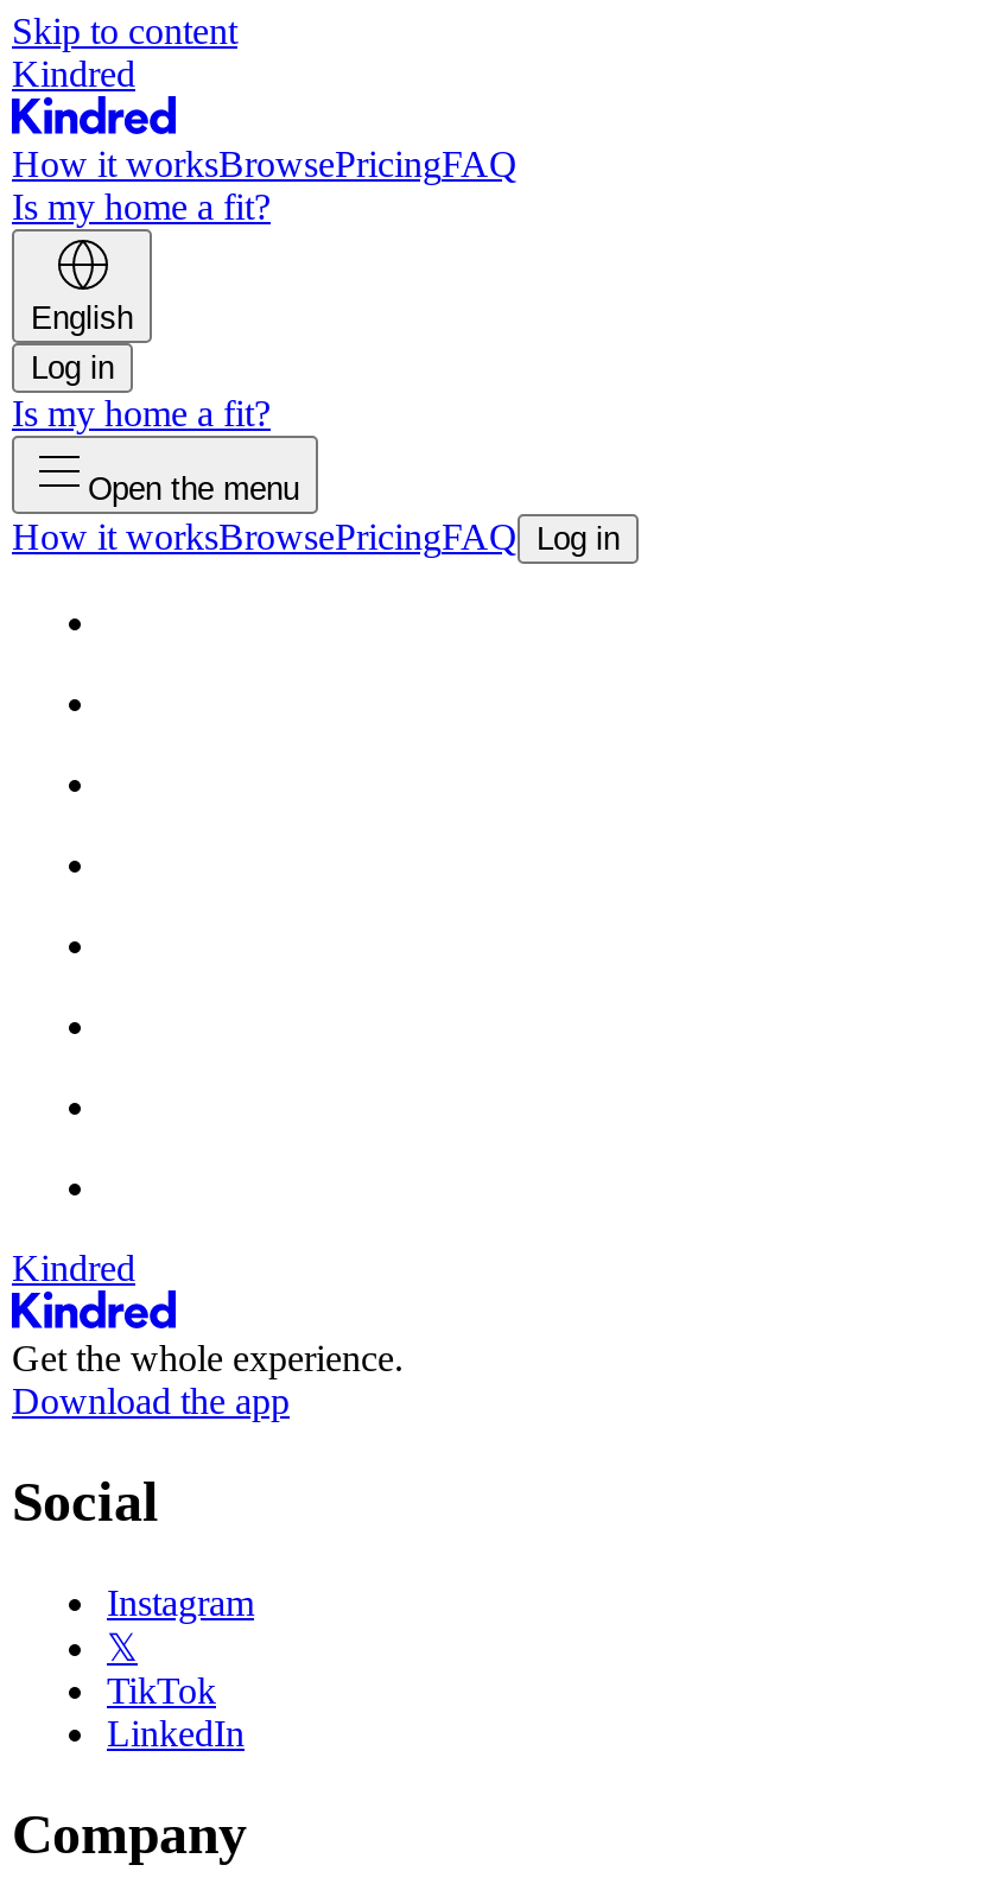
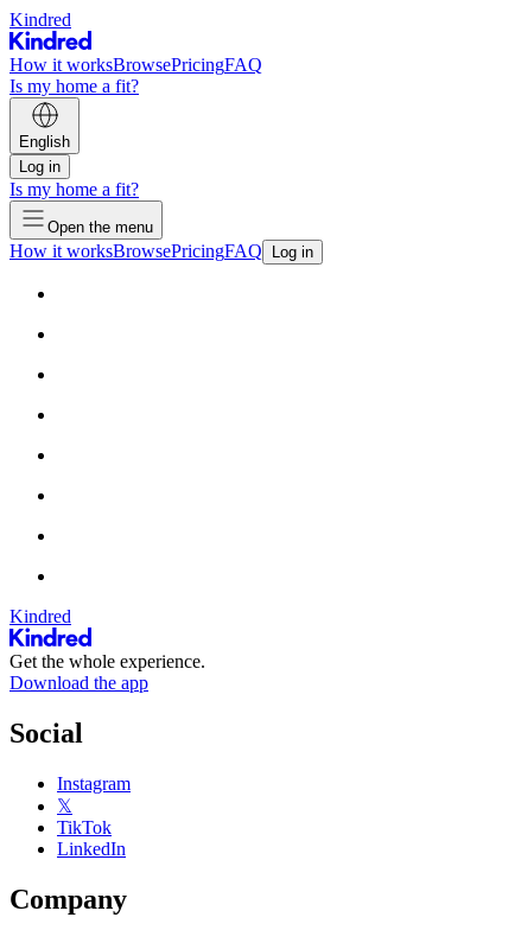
- Skip to content
